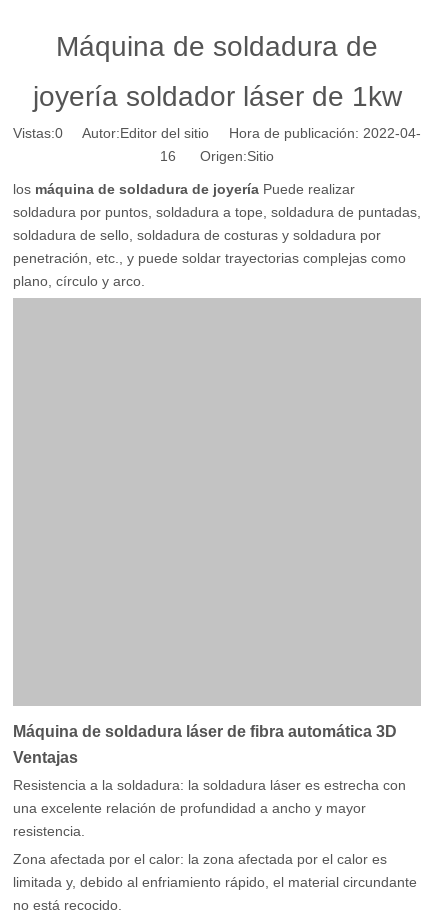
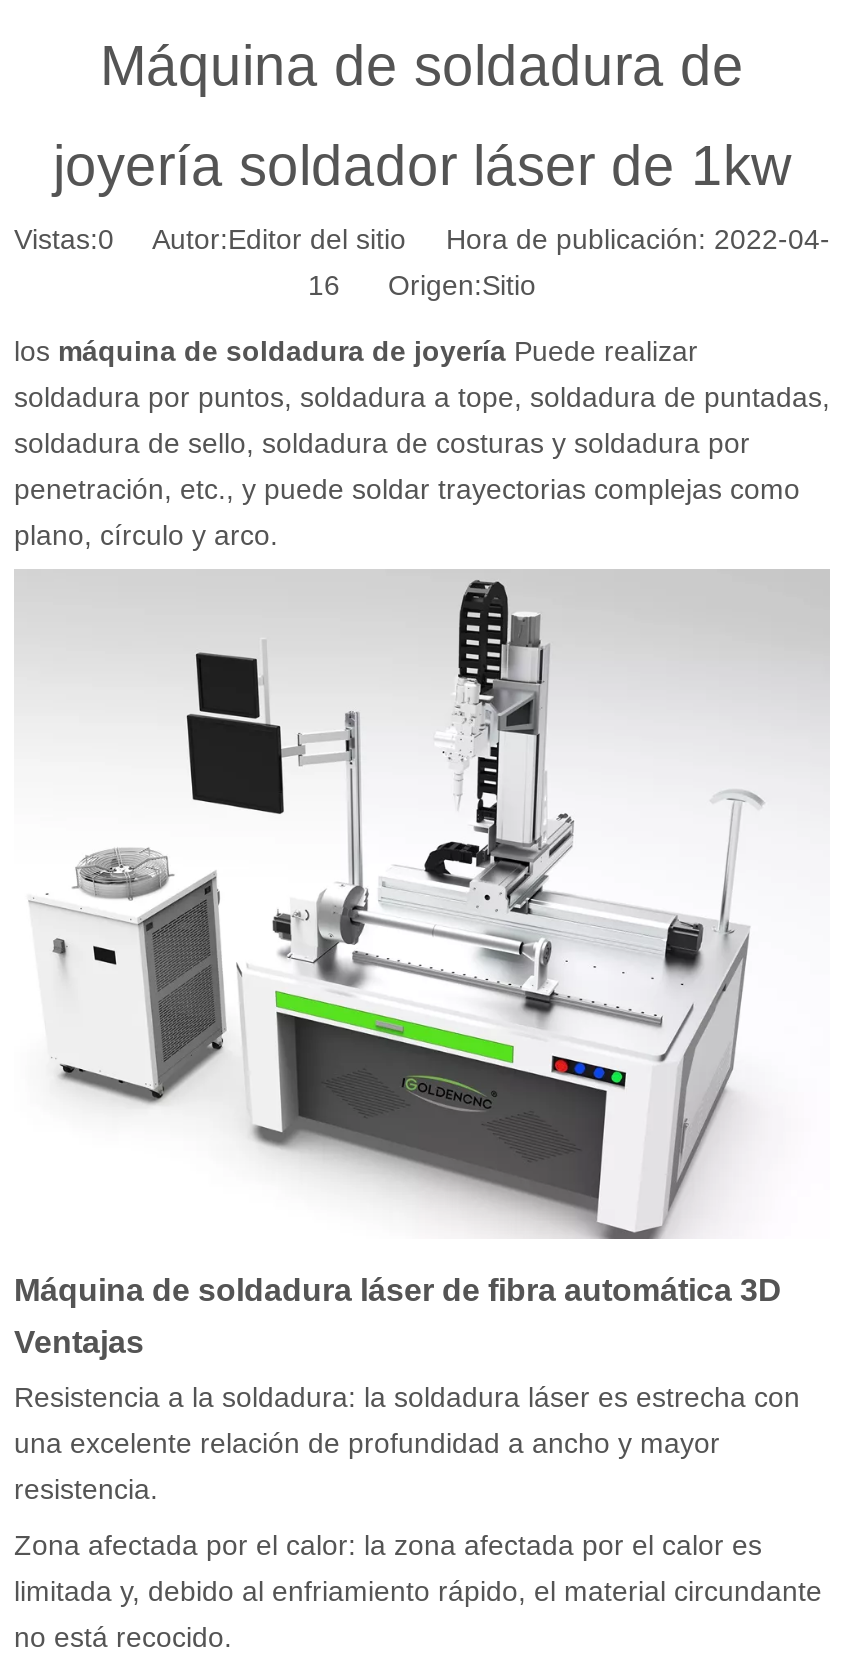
+ [image]
